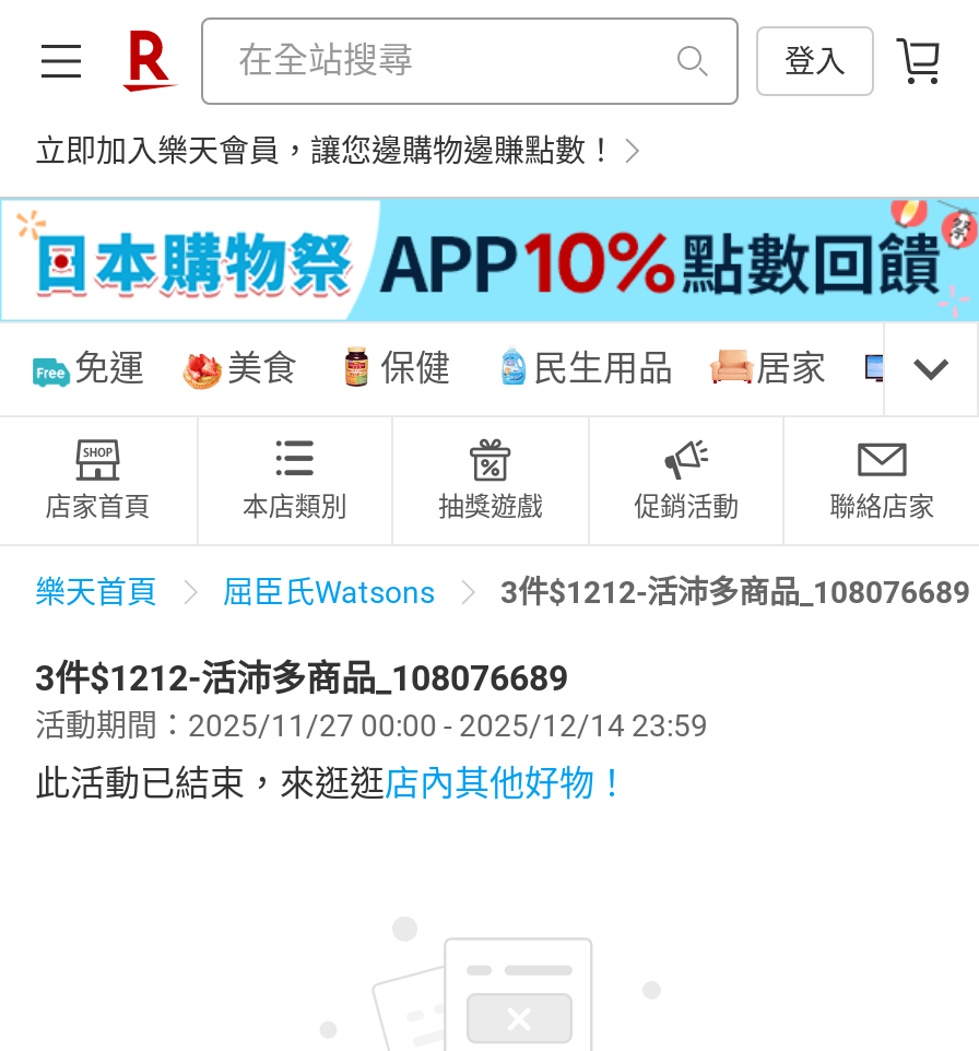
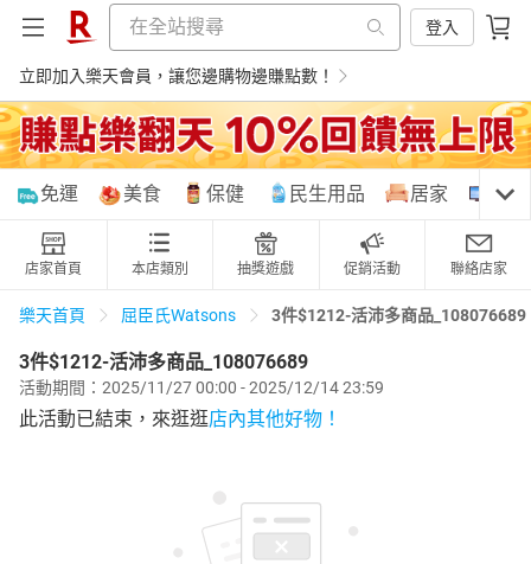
- [image]
+ [image]
